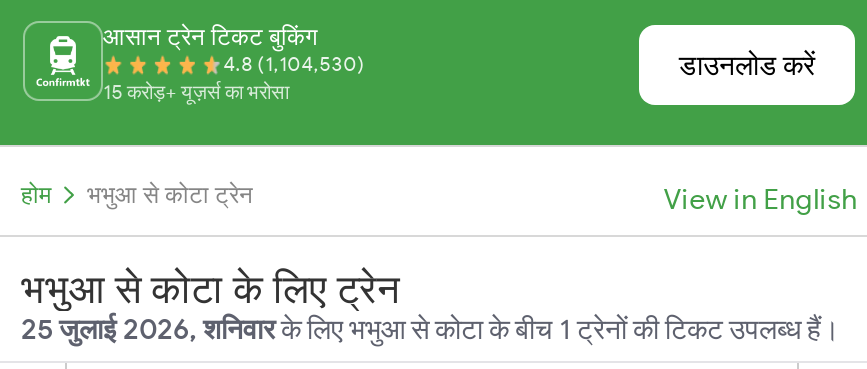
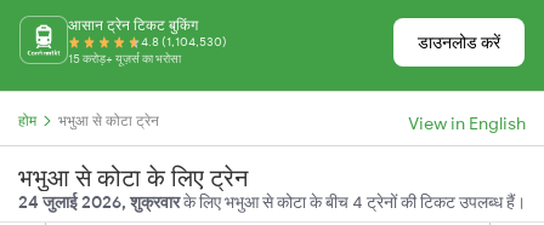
- 25 जुलाई 2026, शनिवारके लिए भभुआ से कोटा के बीच 1 ट्रेनों की टिकट उपलब्ध हैं।
+ 24 जुलाई 2026, शुक्रवारके लिए भभुआ से कोटा के बीच 4 ट्रेनों की टिकट उपलब्ध हैं।
